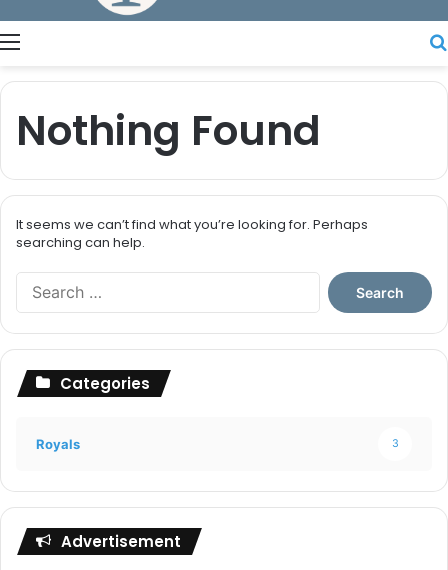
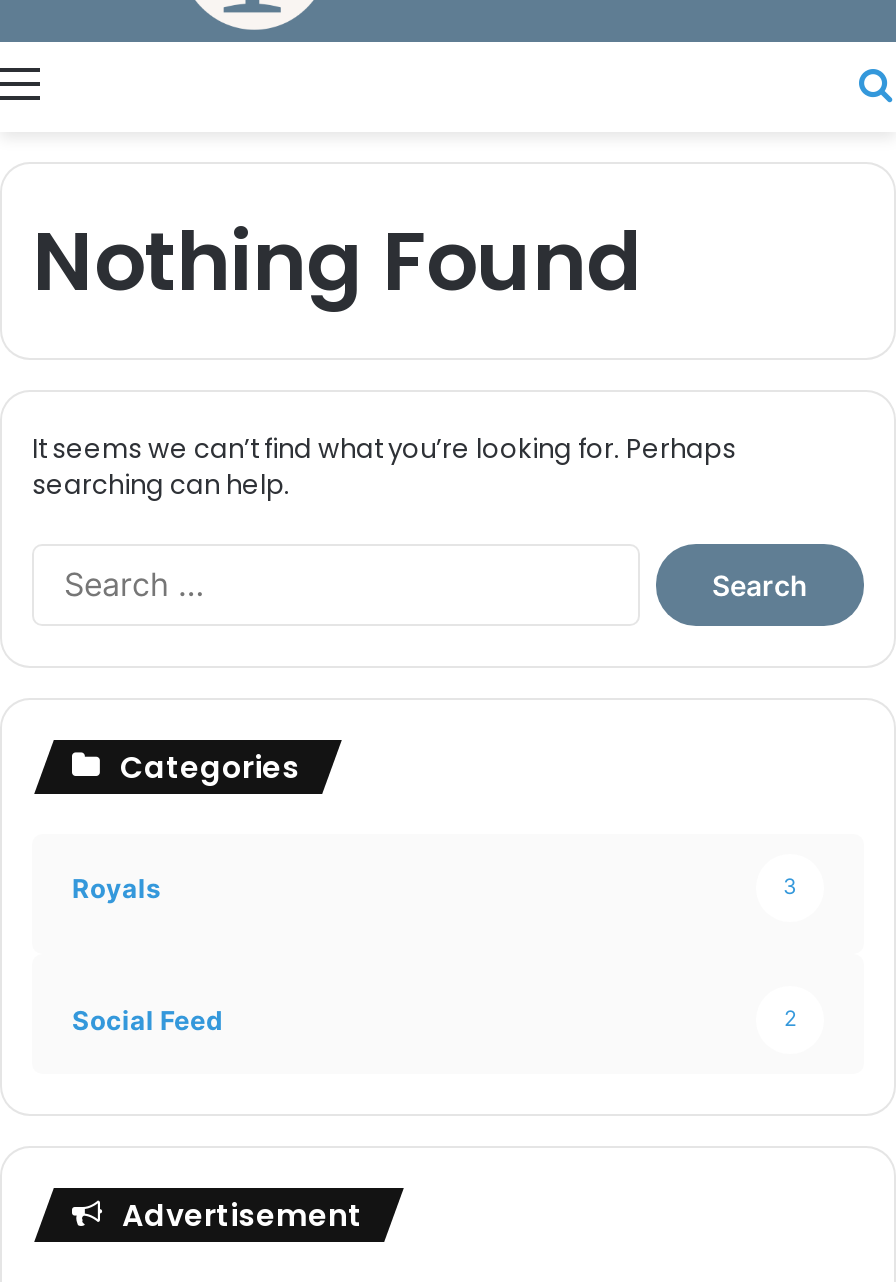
+ Social Feed
+ 2
